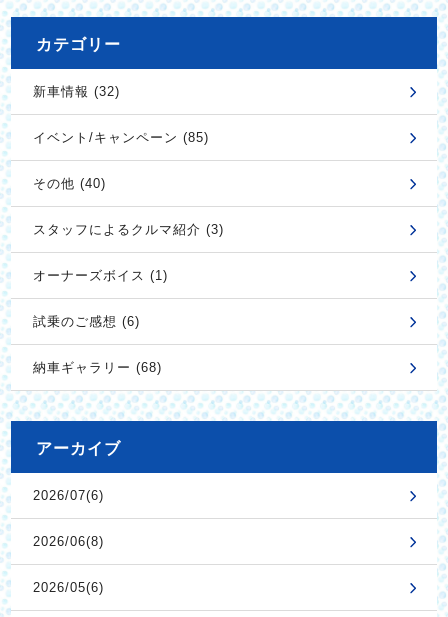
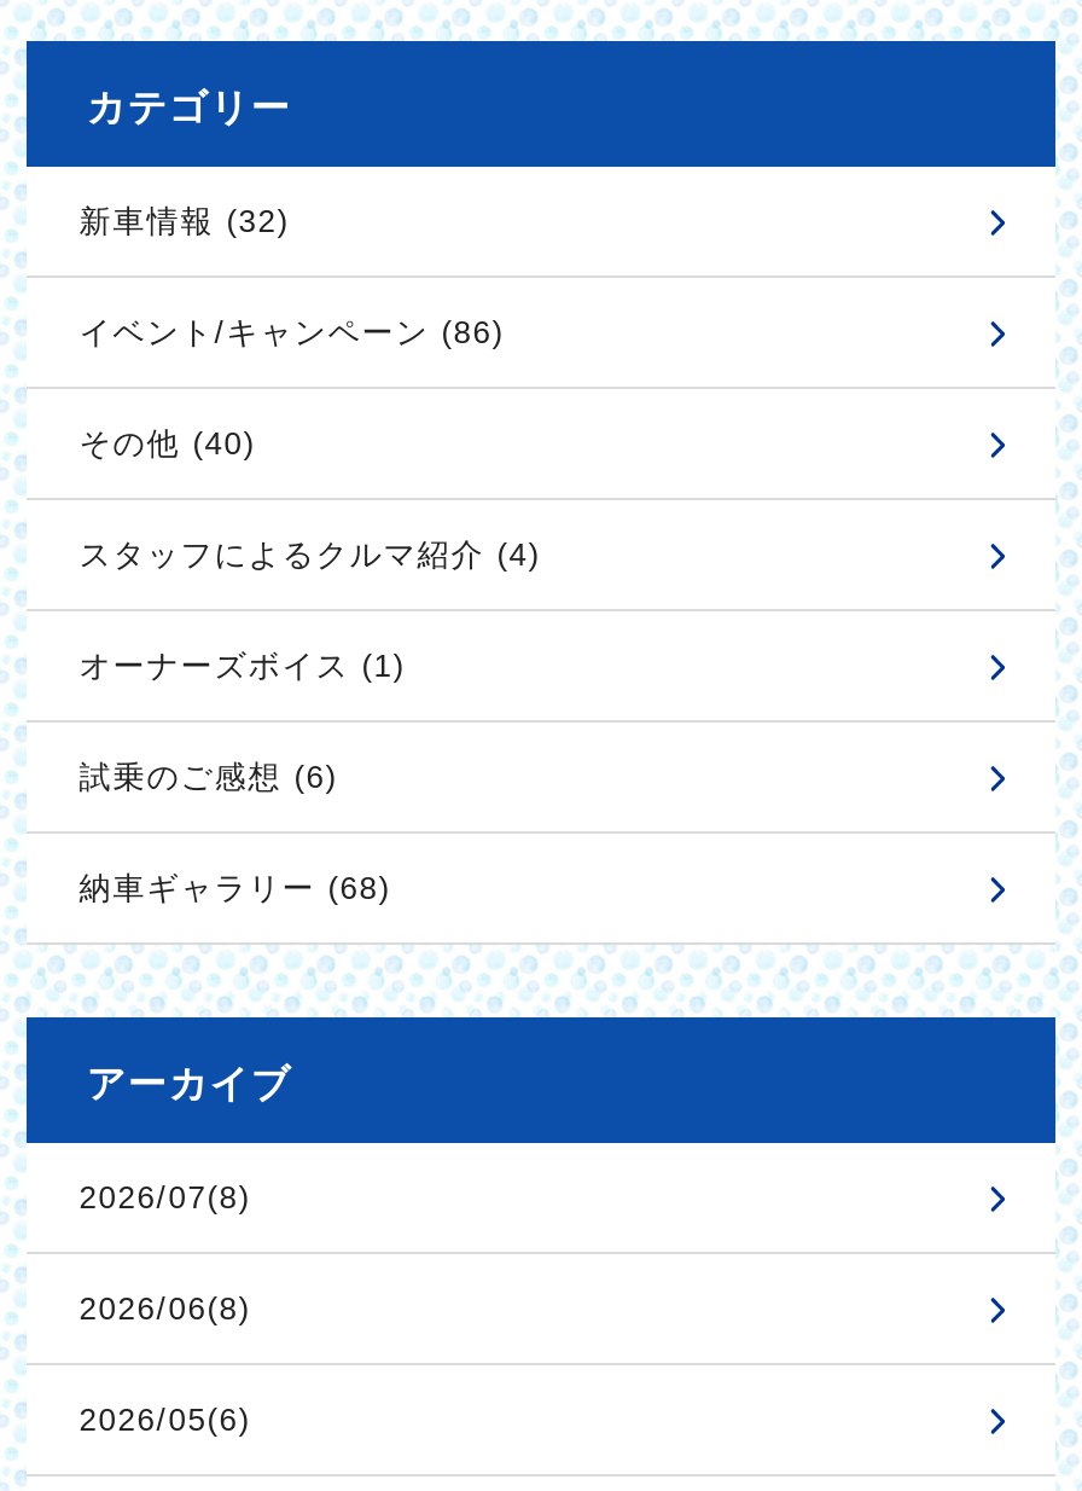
- イベント/キャンペーン (85)
+ イベント/キャンペーン (86)

- スタッフによるクルマ紹介 (3)
+ スタッフによるクルマ紹介 (4)

- 2026/07(6)
+ 2026/07(8)
